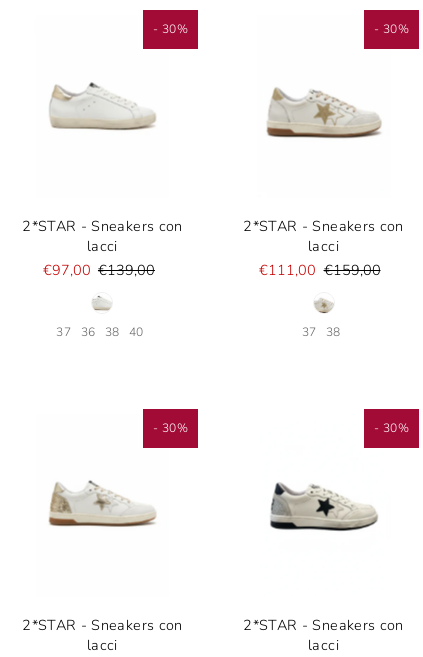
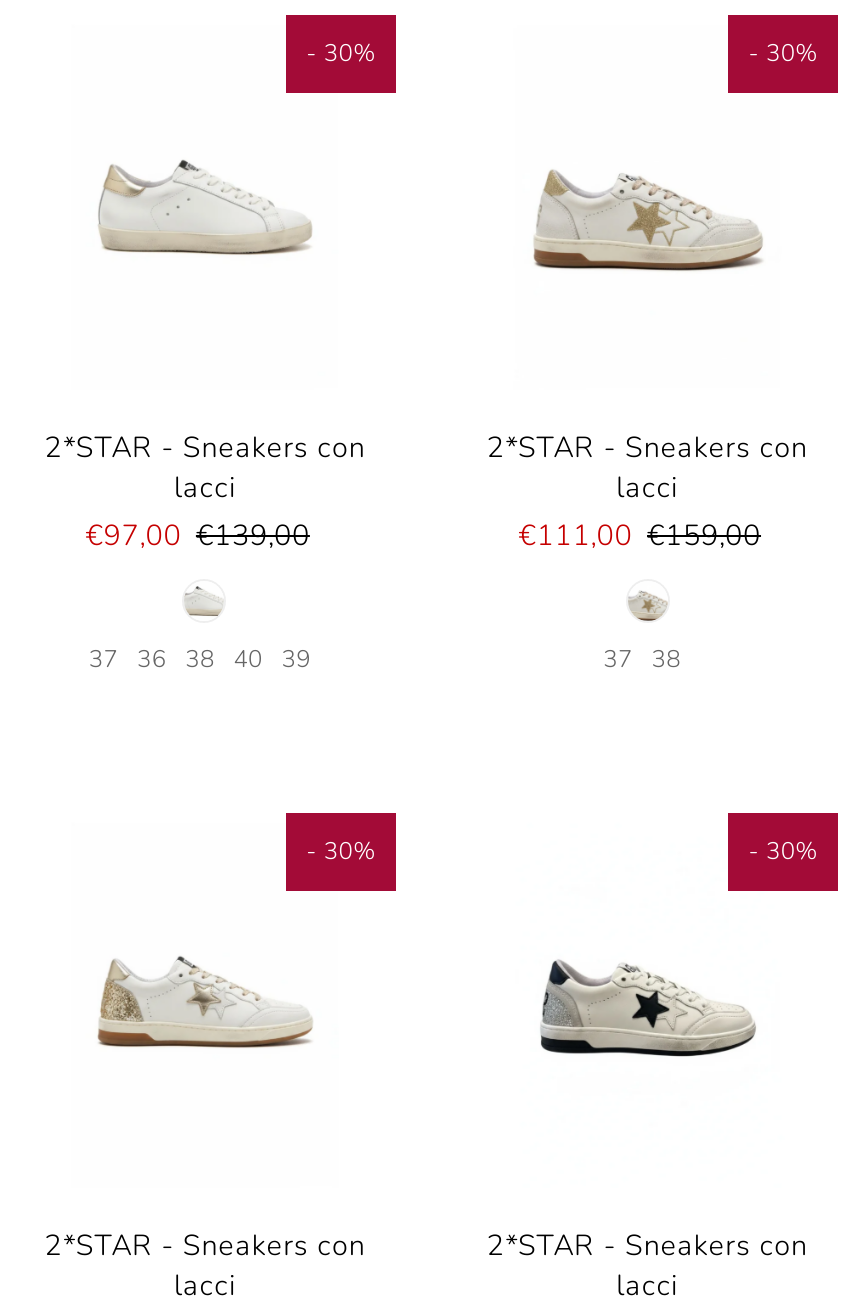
- 37 36 38 40
+ 37 36 38 40 39
